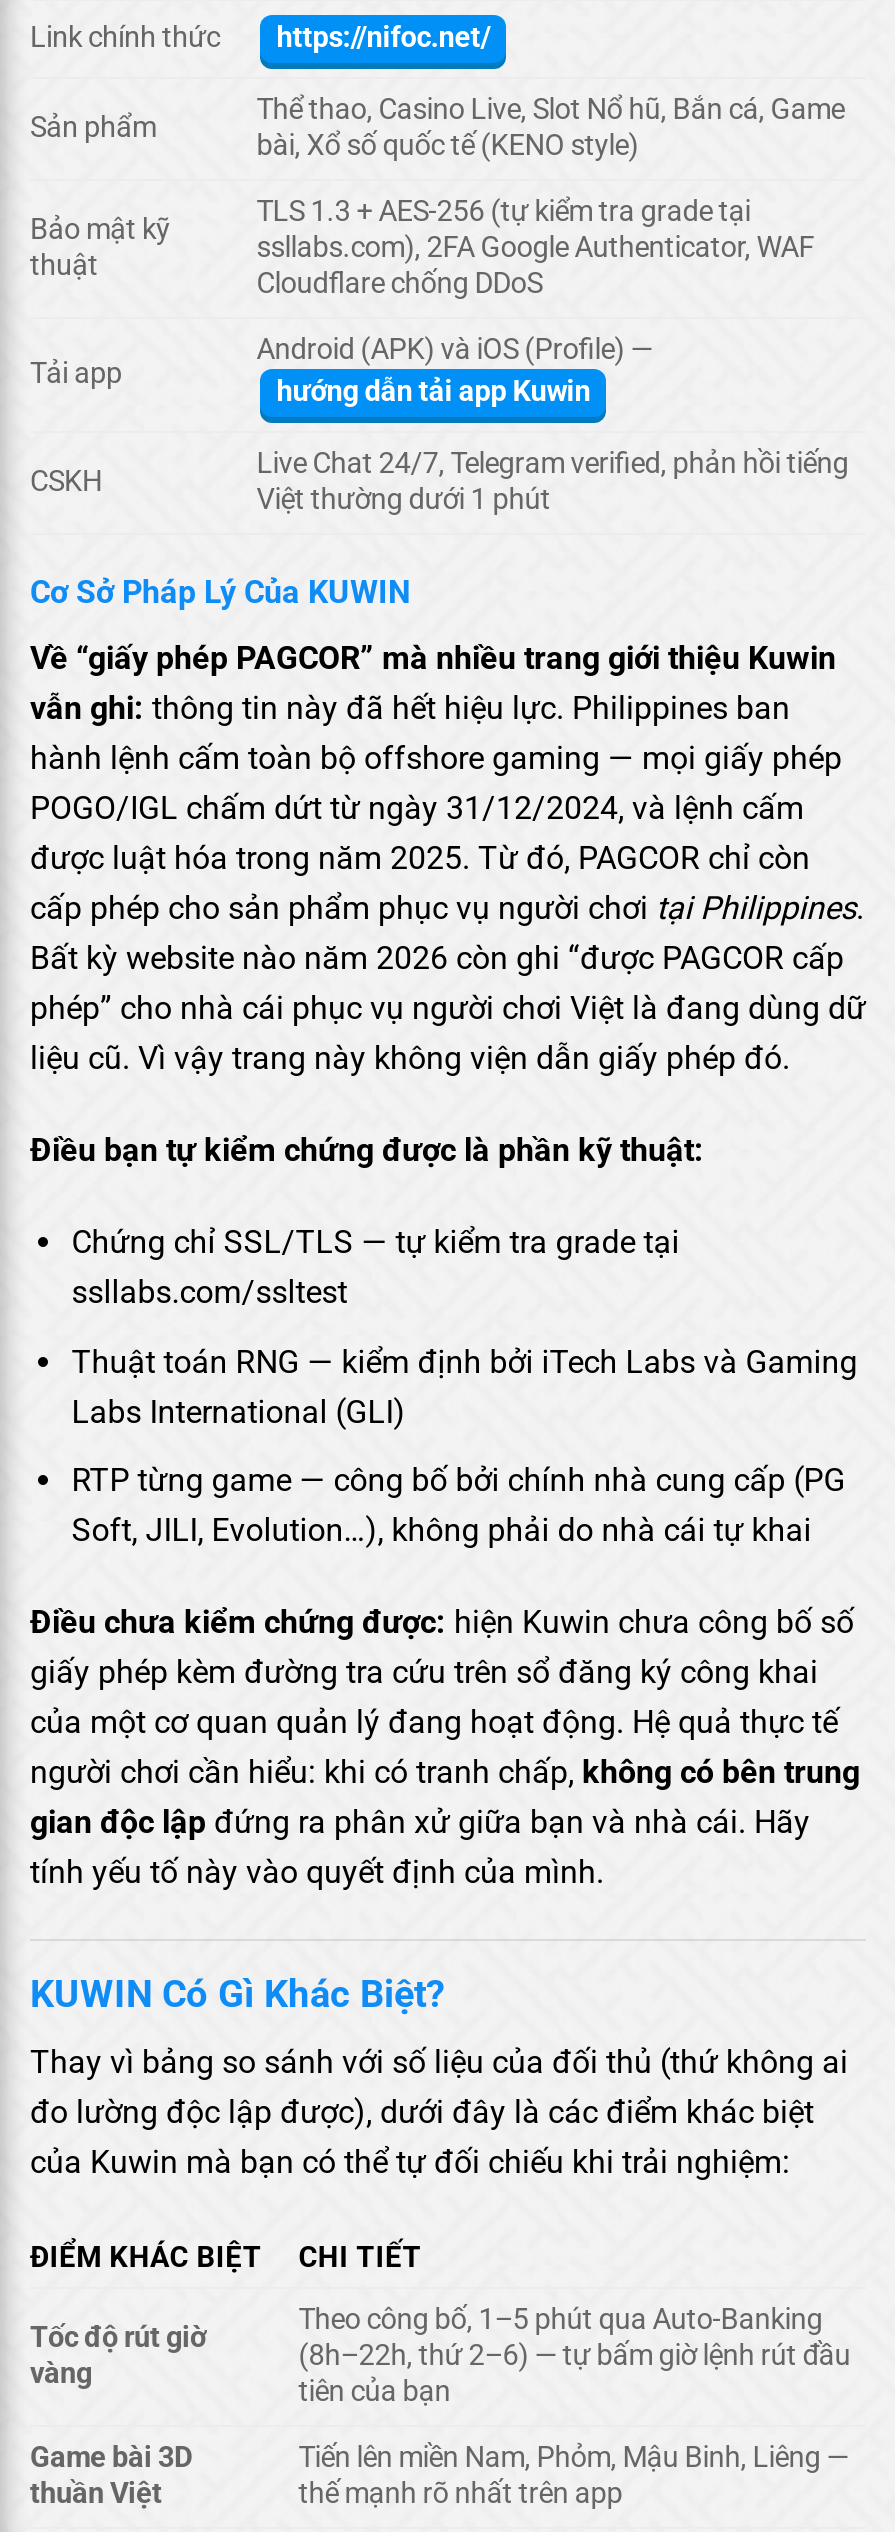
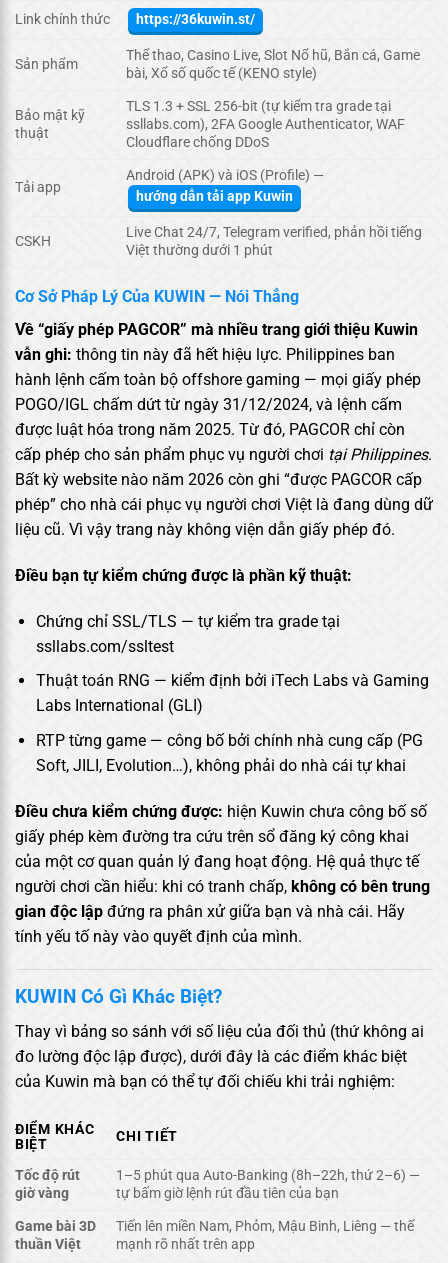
- https://nifoc.net/
+ https://36kuwin.st/

- TLS 1.3 + AES-256 (tự kiểm tra grade tại
+ TLS 1.3 + SSL 256-bit (tự kiểm tra grade tại

- Cơ Sở Pháp Lý Của KUWIN
+ Cơ Sở Pháp Lý Của KUWIN — Nói Thẳng

- Theo công bố, 1–5 phút qua Auto-Banking
- (8h–22h, thứ 2–6) — tự bấm giờ lệnh rút đầu
- tiên của bạn
+ 1–5 phút qua Auto-Banking (8h–22h, thứ 2–6) —
+ tự bấm giờ lệnh rút đầu tiên của bạn
